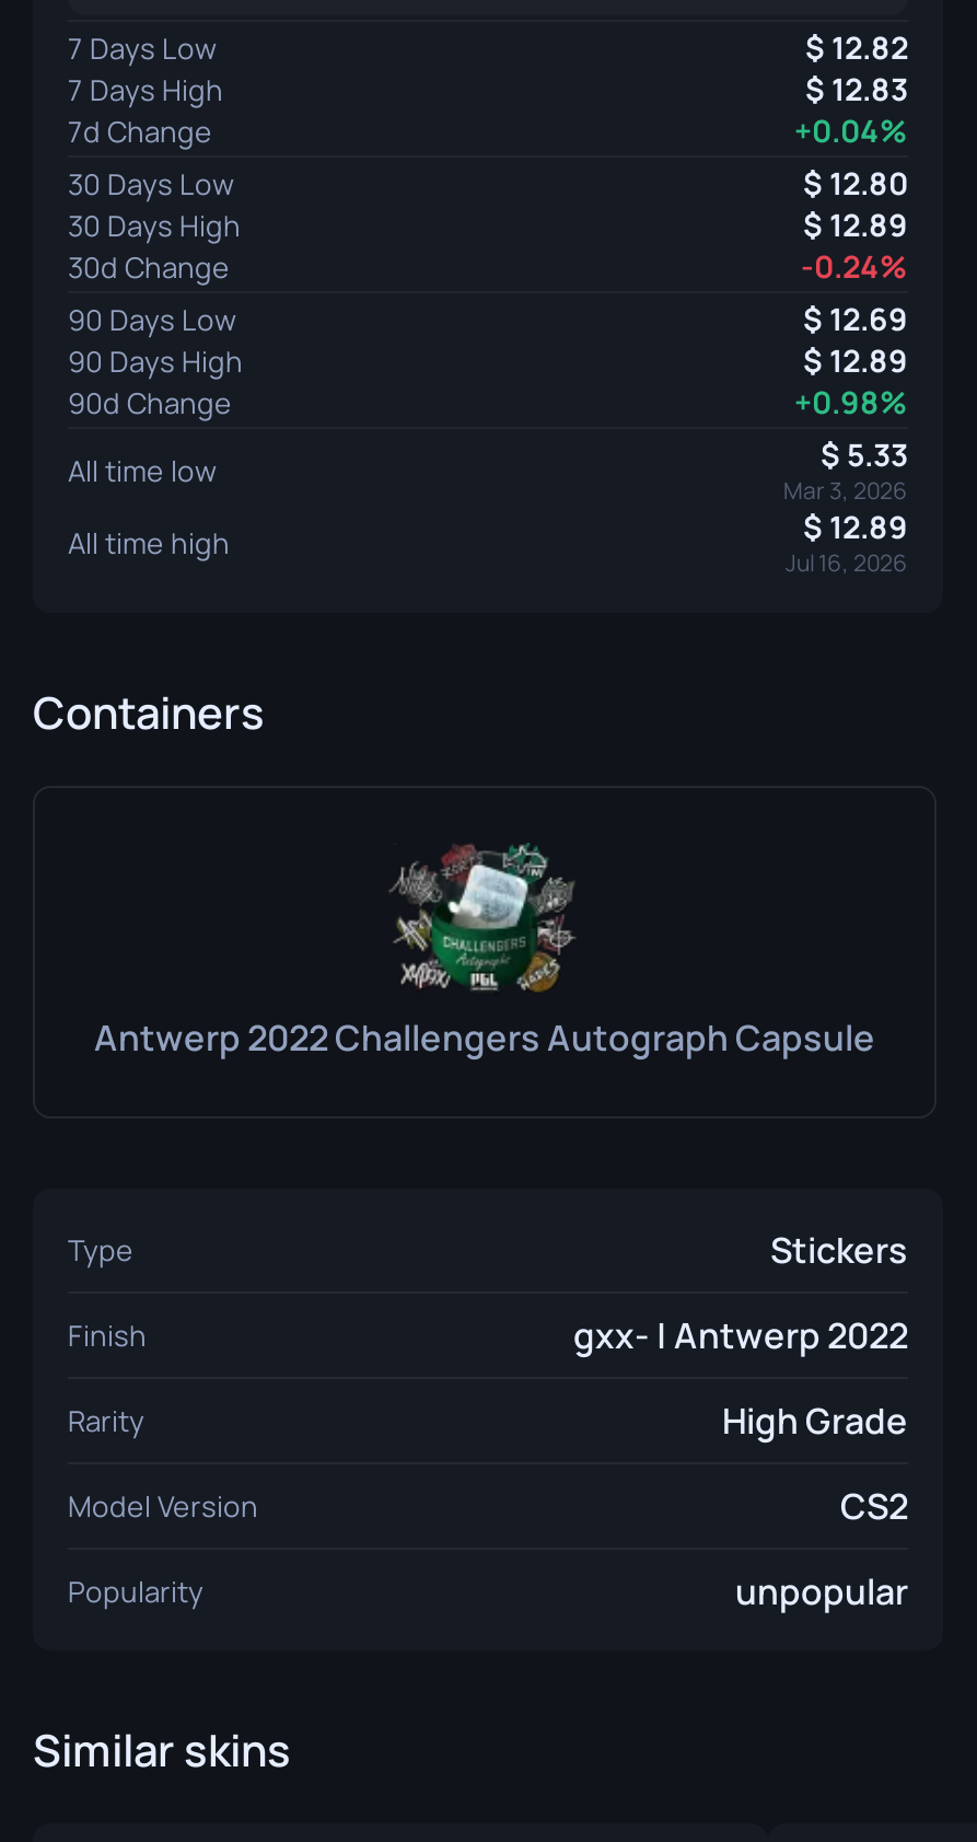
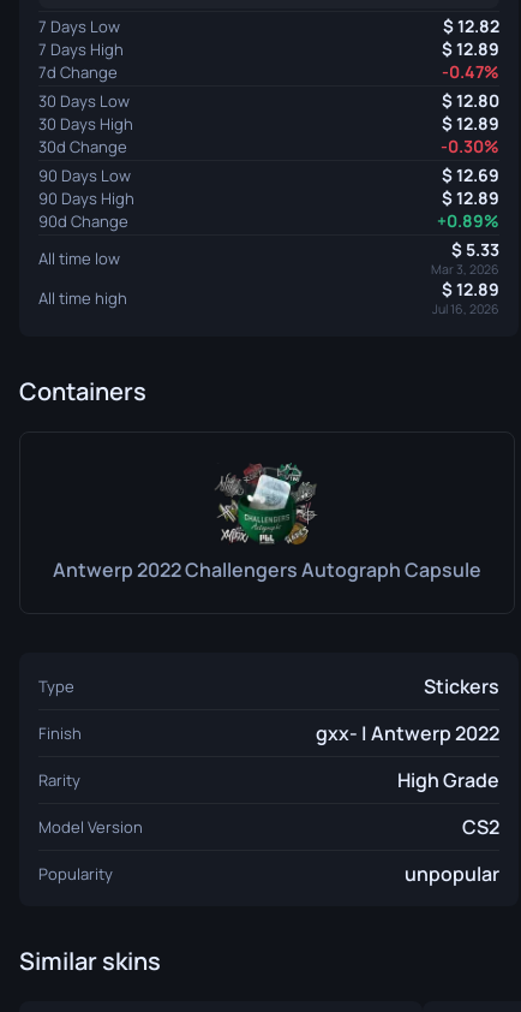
- 12.83
+ 12.89

- +0.04%
+ -0.47%

- -0.24%
+ -0.30%

- +0.98%
+ +0.89%
